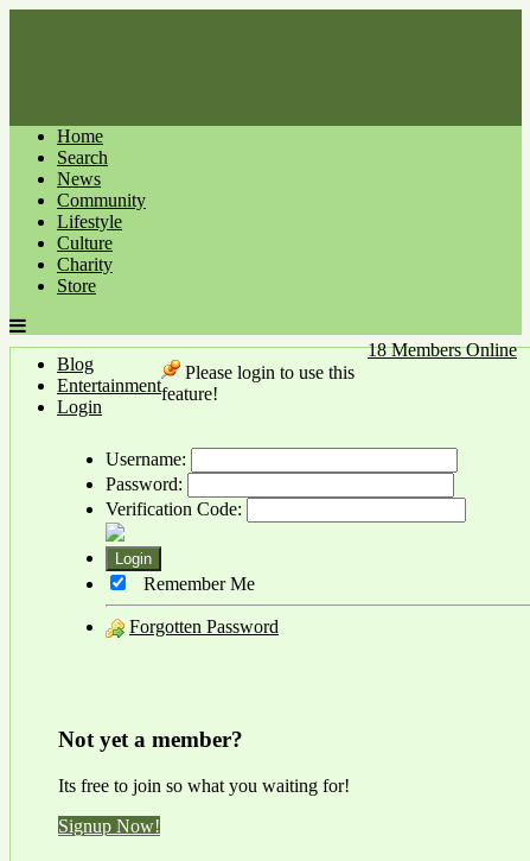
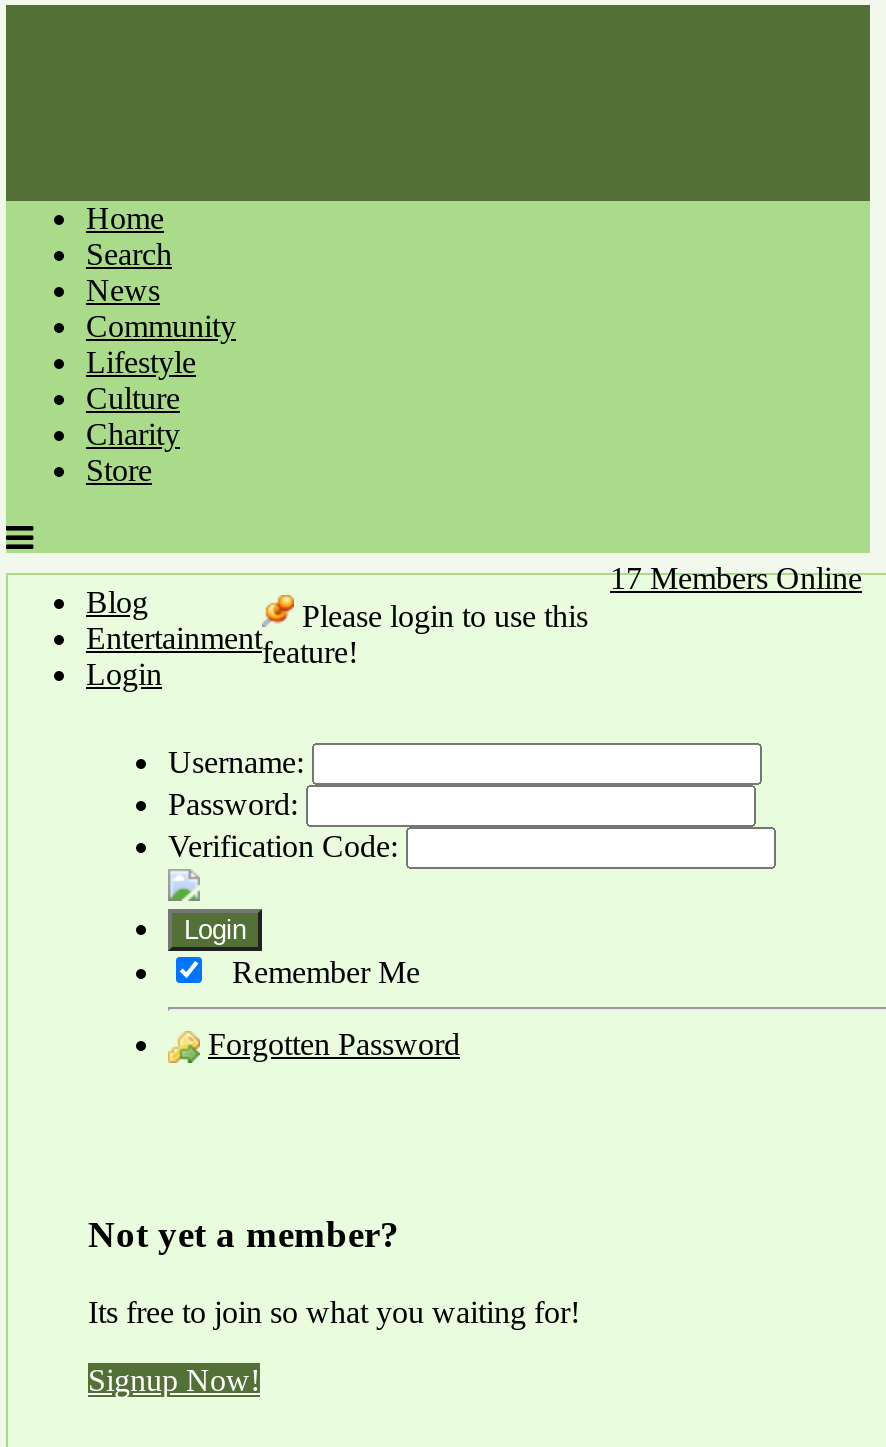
- 18 Members Online
+ 17 Members Online
